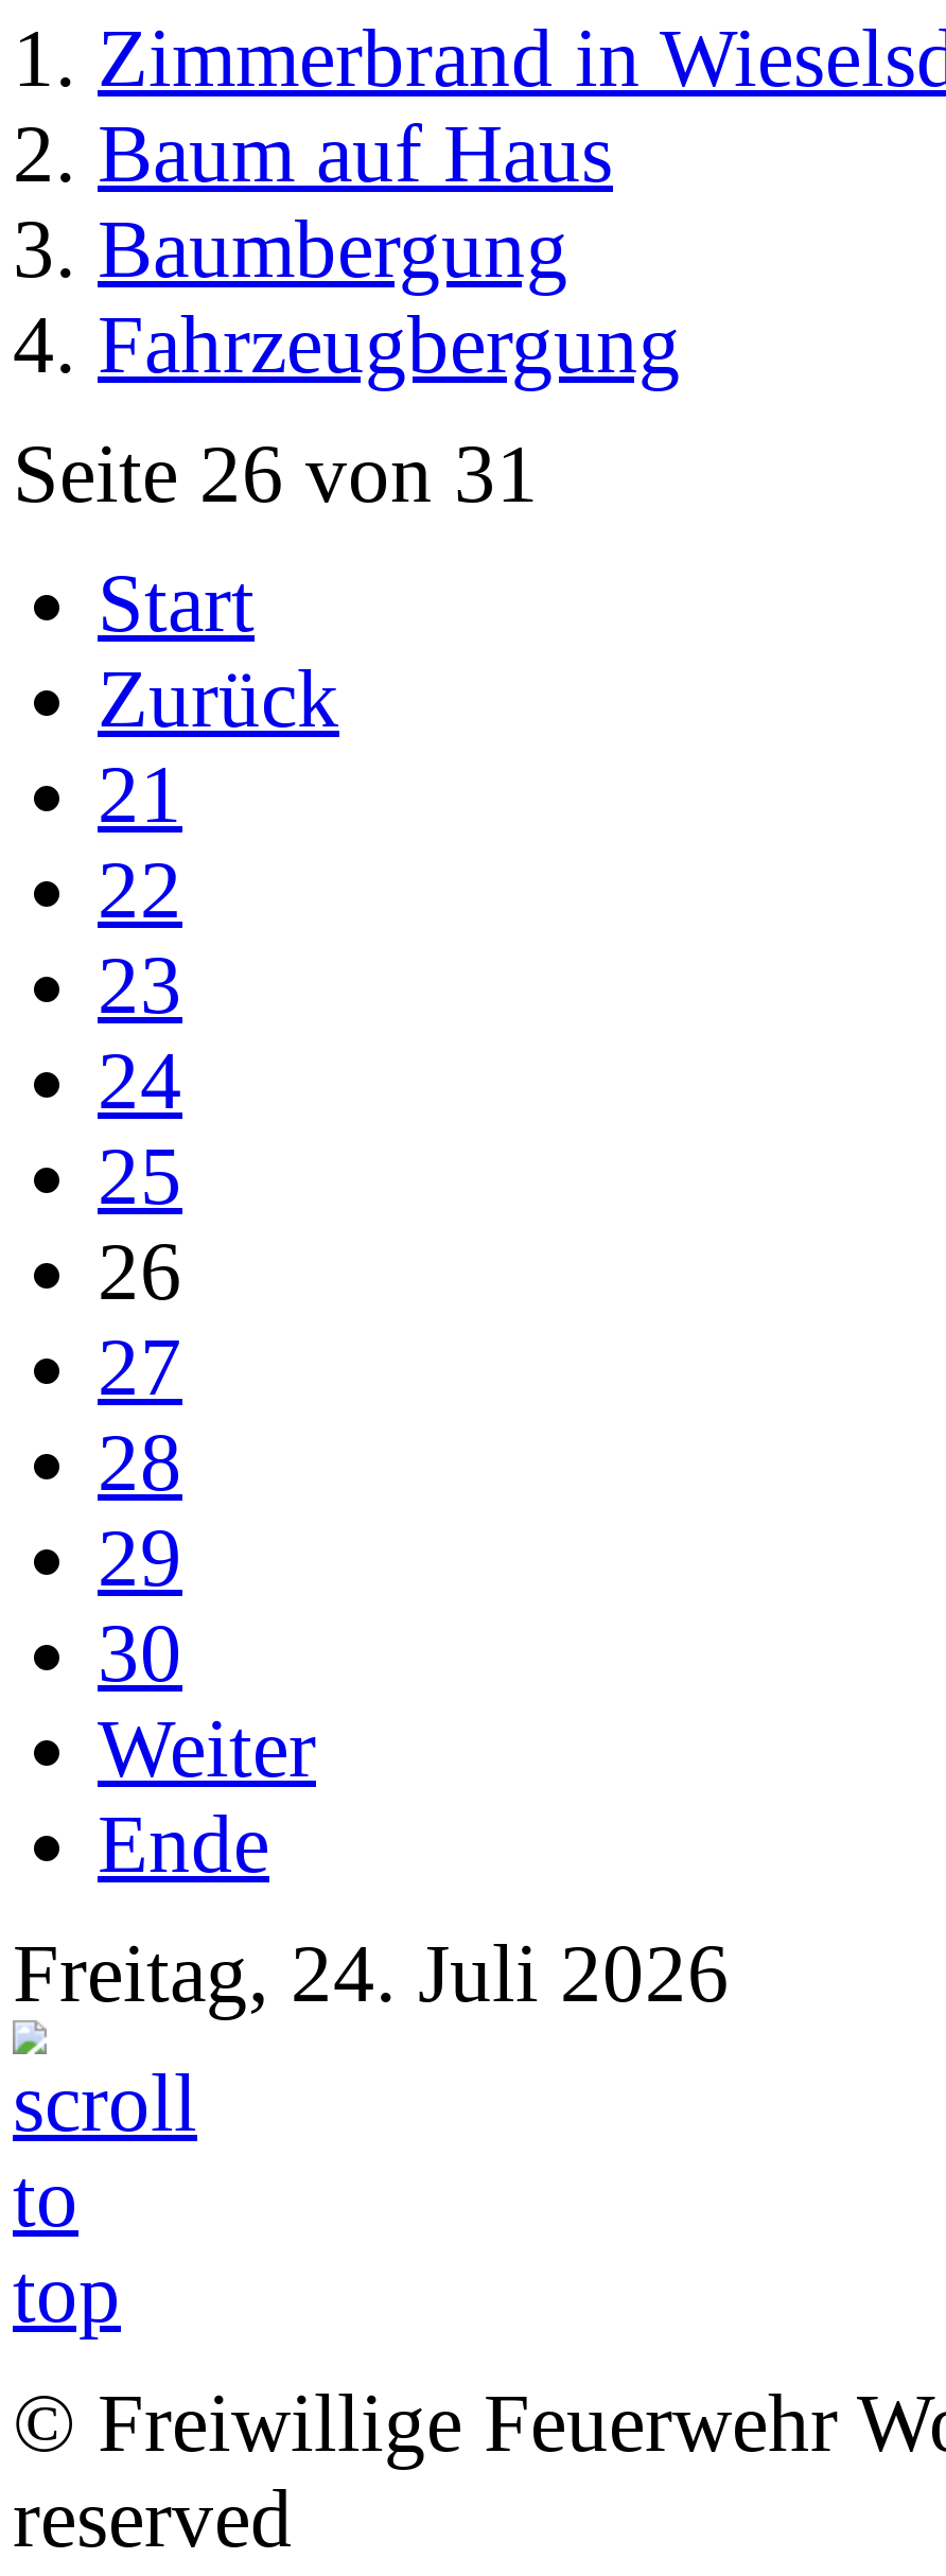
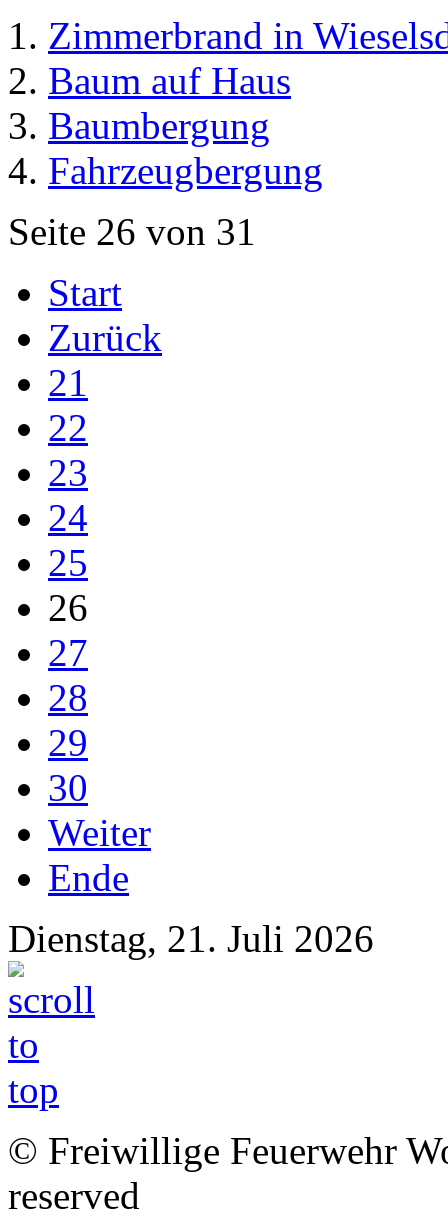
- Freitag, 24. Juli 2026
+ Dienstag, 21. Juli 2026
